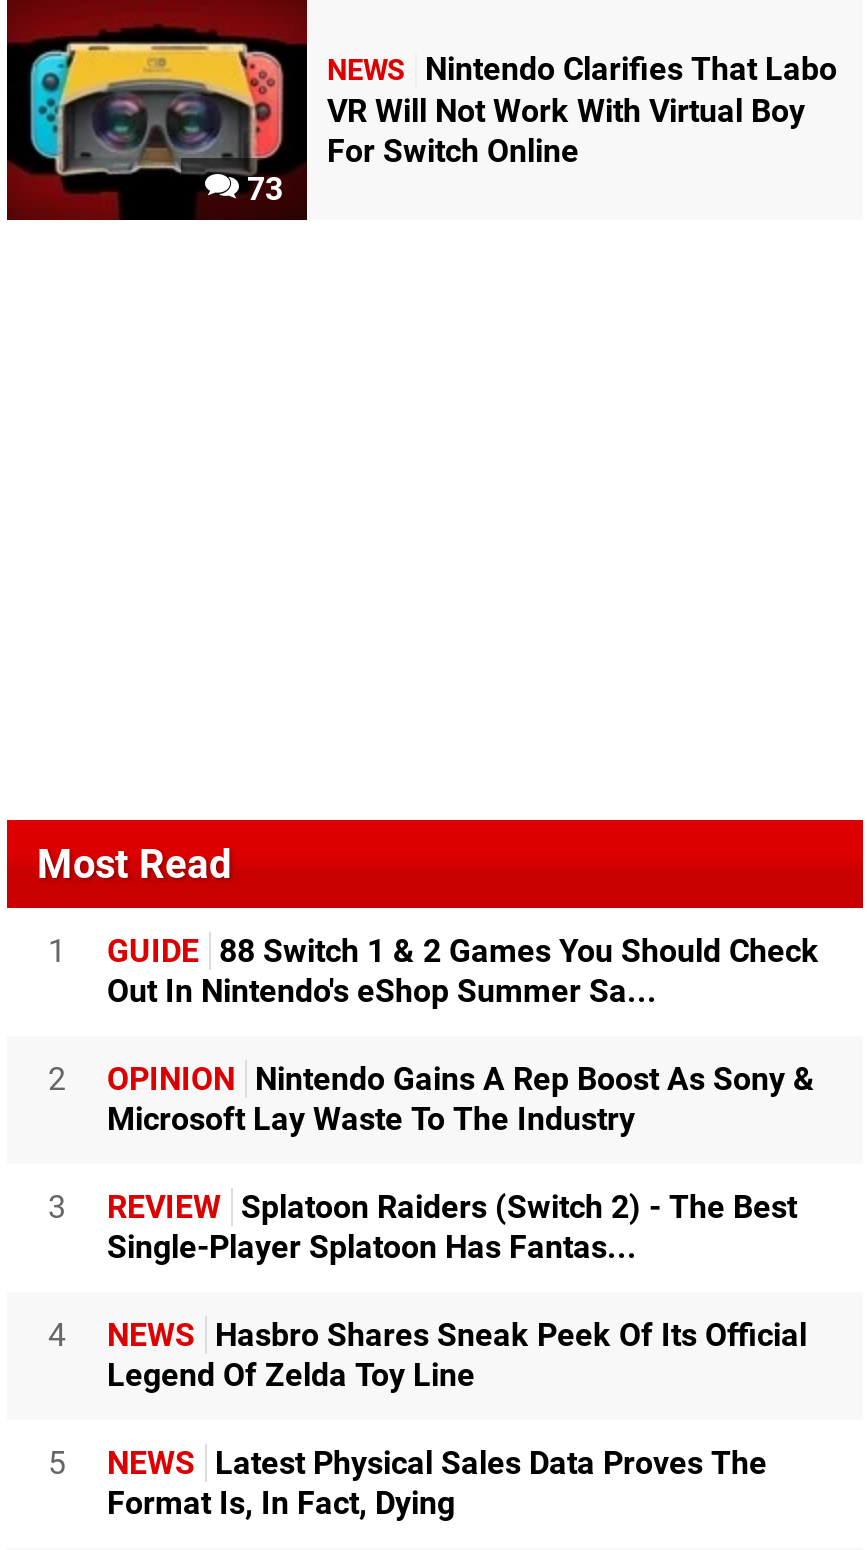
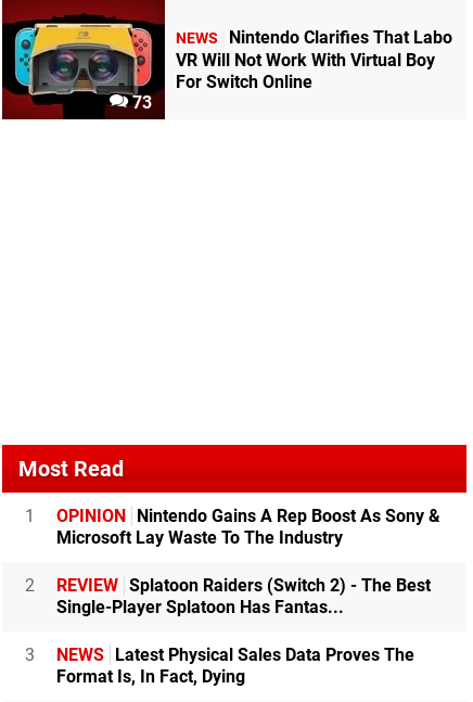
- GUIDE 88 Switch 1 & 2 Games You Should Check
- Out In Nintendo's eShop Summer Sa...
- 2

- 3 REVIEW Splatoon Raiders (Switch 2) - The Best
+ 2 REVIEW Splatoon Raiders (Switch 2) - The Best

- 4
- NEWS Hasbro Shares Sneak Peek Of Its Official
- Legend Of Zelda Toy Line
- 5
+ 3
